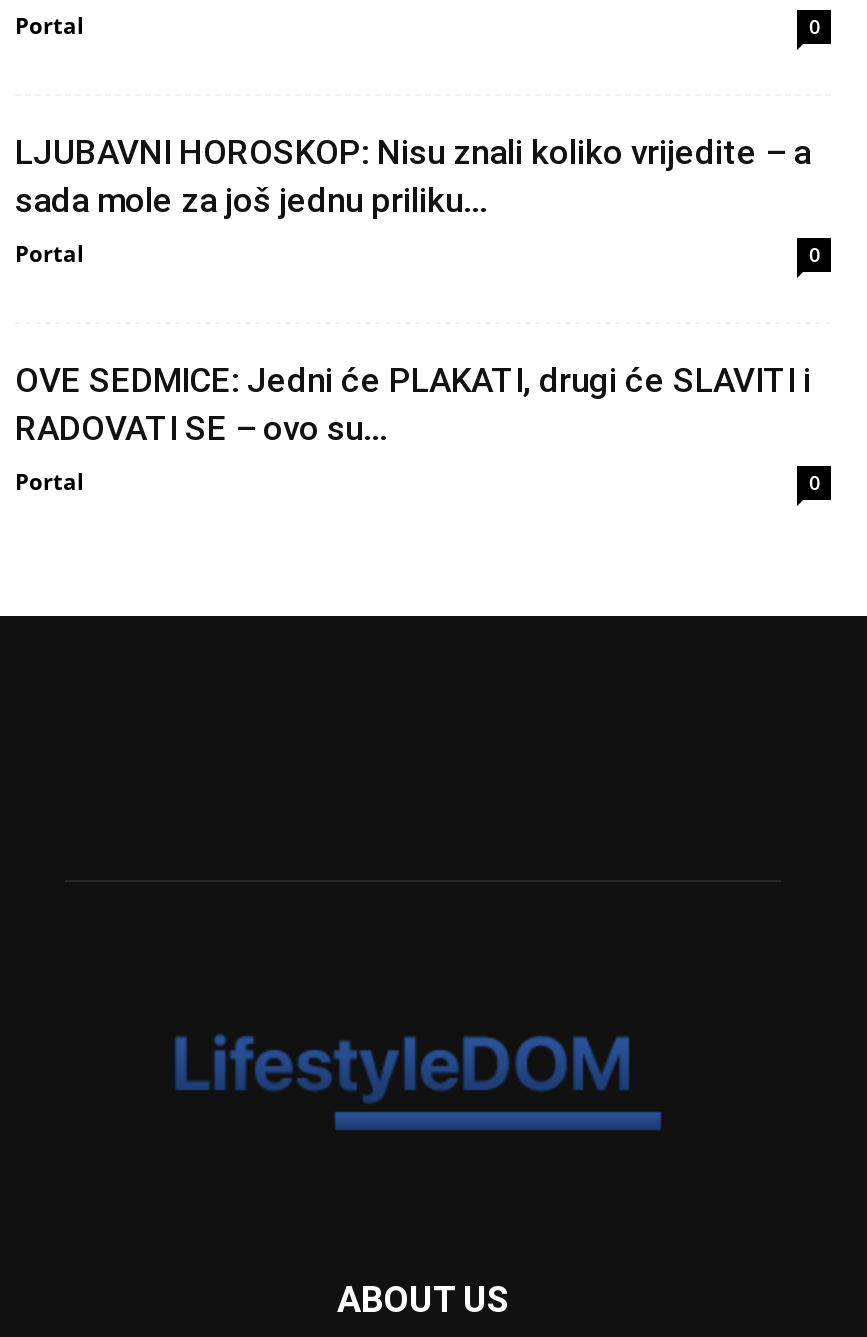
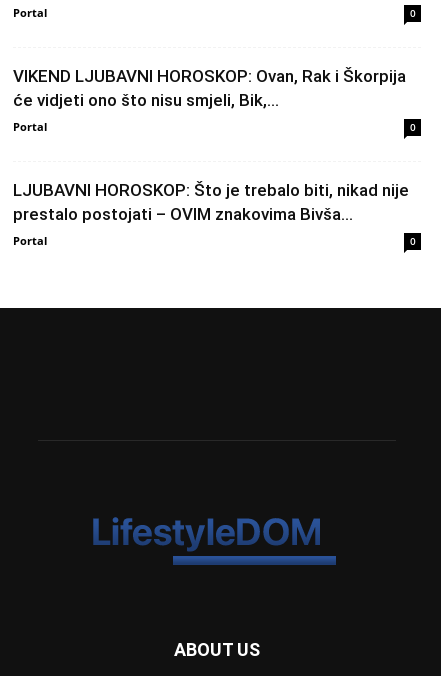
- LJUBAVNI HOROSKOP: Nisu znali koliko vrijedite – a
- sada mole za još jednu priliku...
+ VIKEND LJUBAVNI HOROSKOP: Ovan, Rak i Škorpija
+ će vidjeti ono što nisu smjeli, Bik,...

- OVE SEDMICE: Jedni će PLAKATI, drugi će SLAVITI i
- RADOVATI SE – ovo su...
+ LJUBAVNI HOROSKOP: Što je trebalo biti, nikad nije
+ prestalo postojati – OVIM znakovima Bivša...
